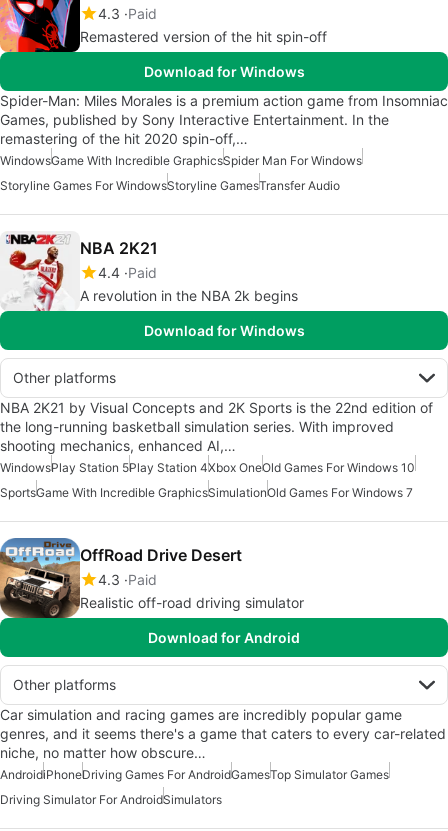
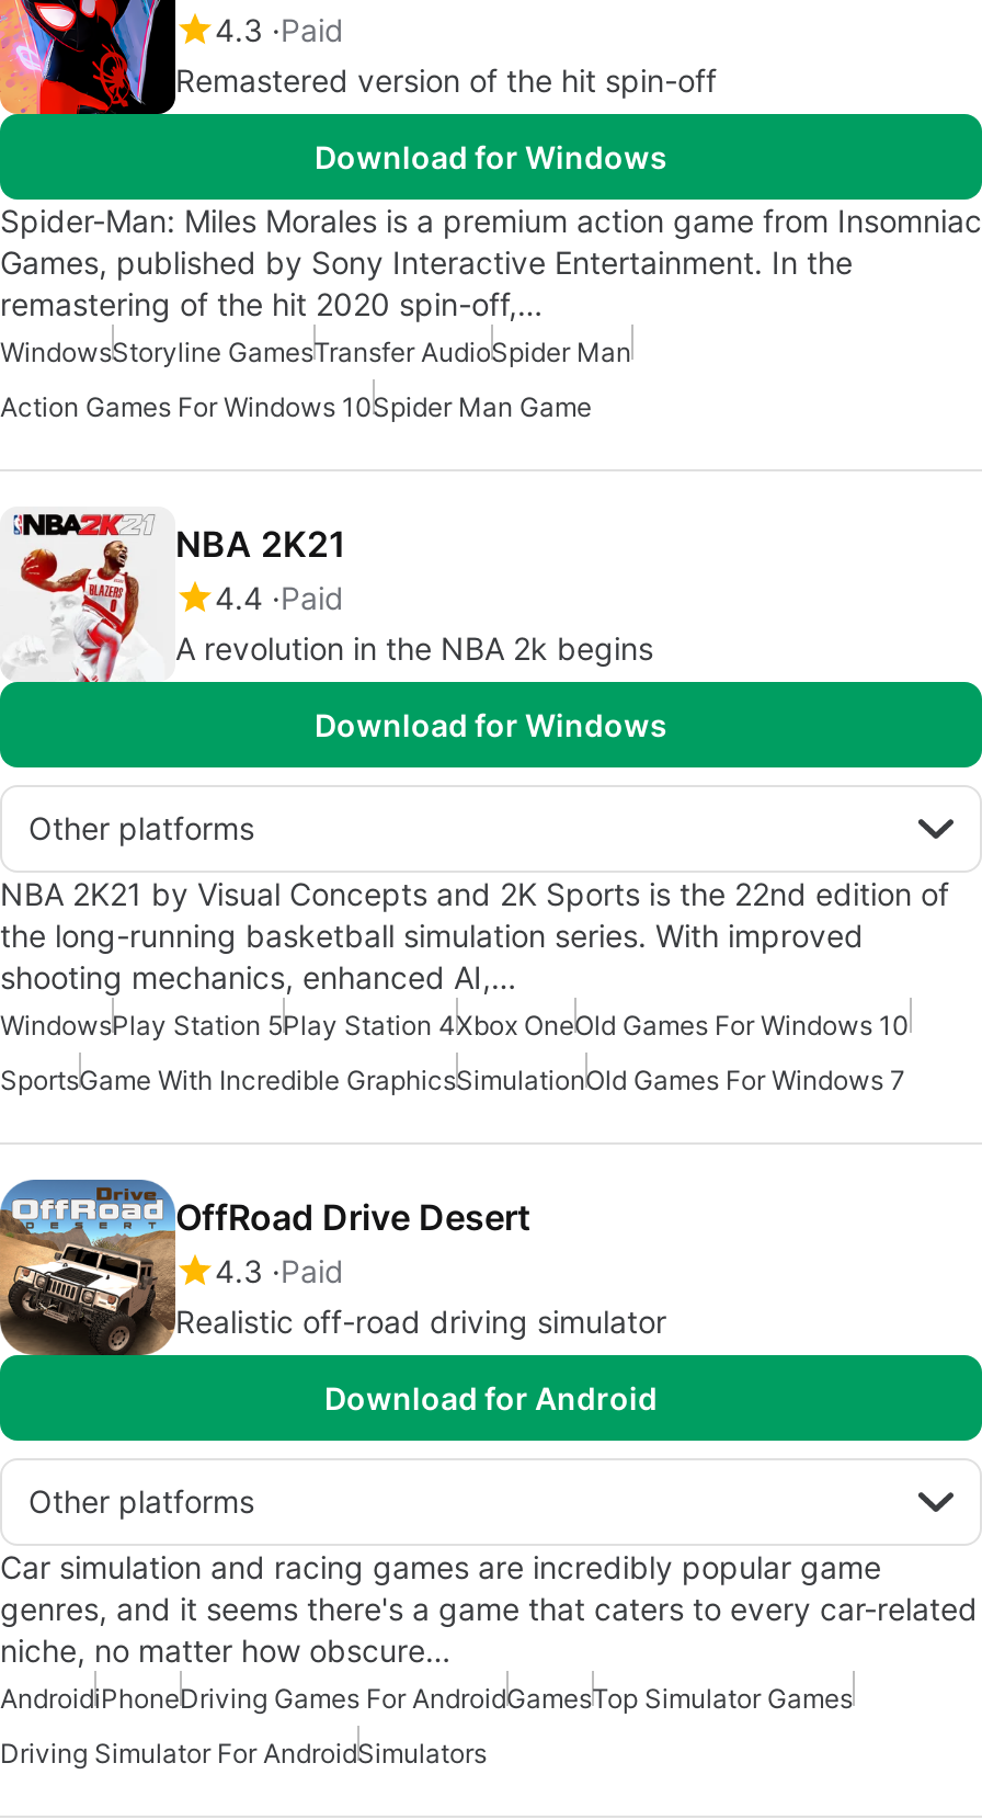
- WindowsGame With Incredible GraphicsSpider Man For Windows
+ WindowsStoryline GamesTransfer AudioSpider Man

- Storyline Games For WindowsStoryline GamesTransfer Audio
+ Action Games For Windows 10Spider Man Game
